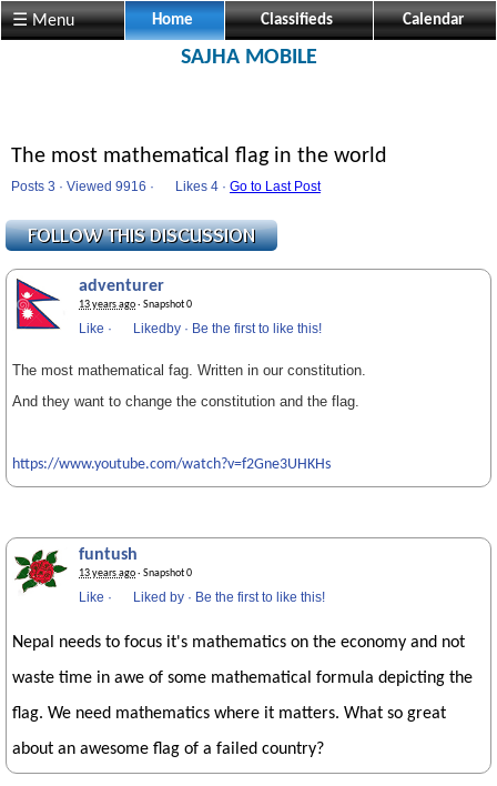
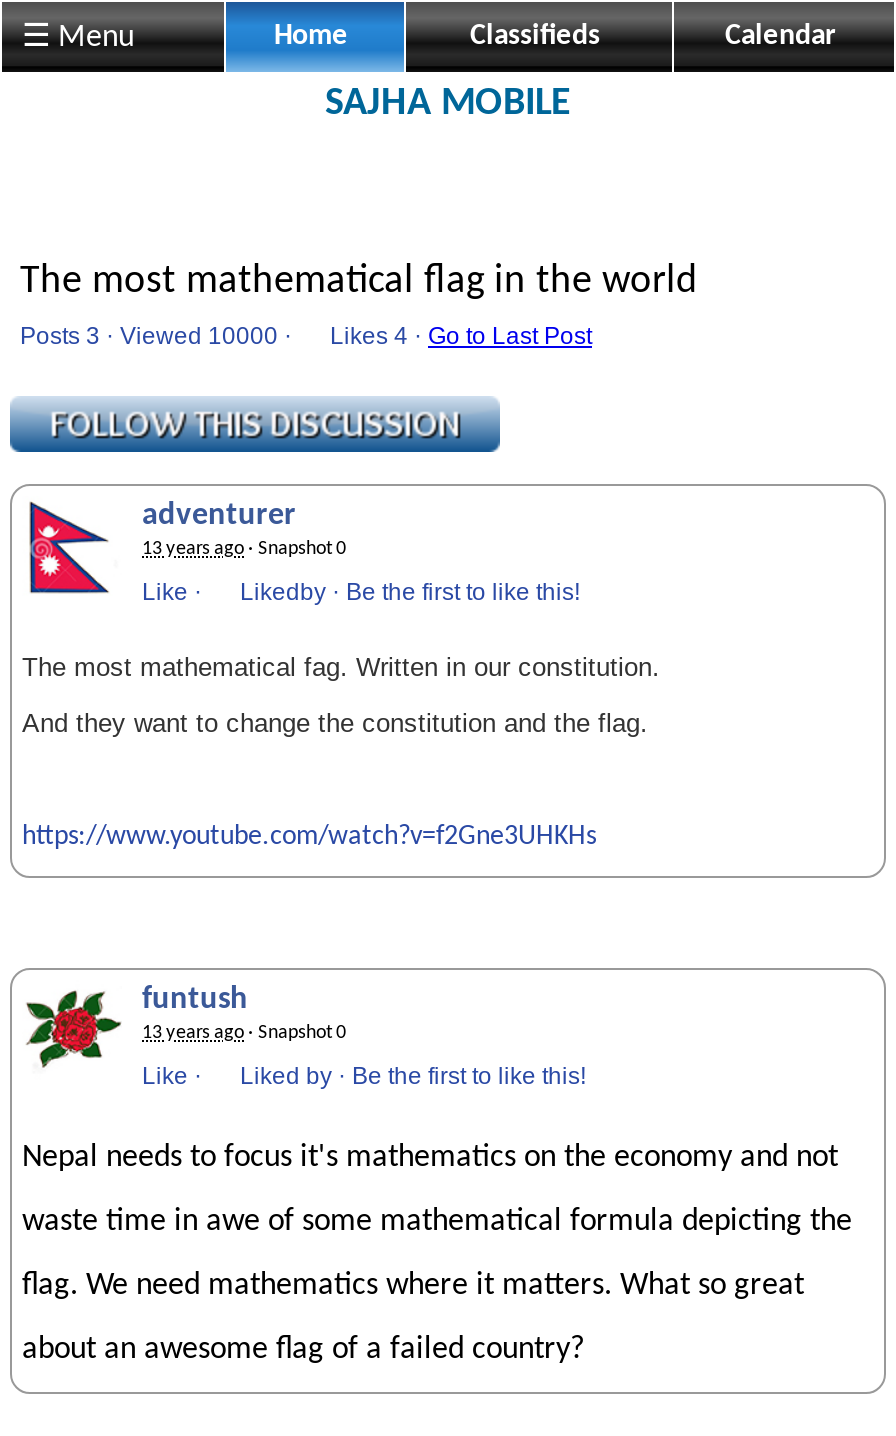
- Posts 3 · Viewed 9916 · Likes 4 · Go to Last Post
+ Posts 3 · Viewed 10000 · Likes 4 · Go to Last Post
